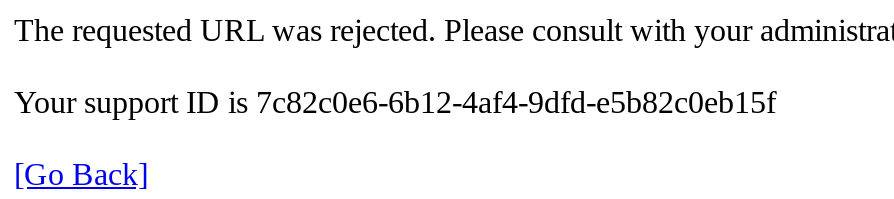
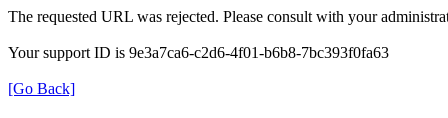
- Your support ID is 7c82c0e6-6b12-4af4-9dfd-e5b82c0eb15f
+ Your support ID is 9e3a7ca6-c2d6-4f01-b6b8-7bc393f0fa63
